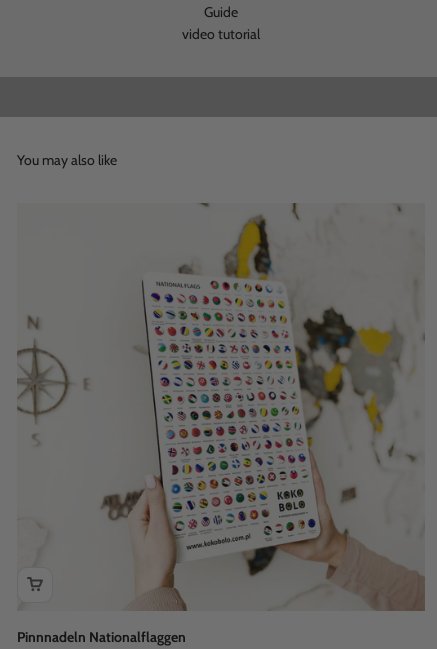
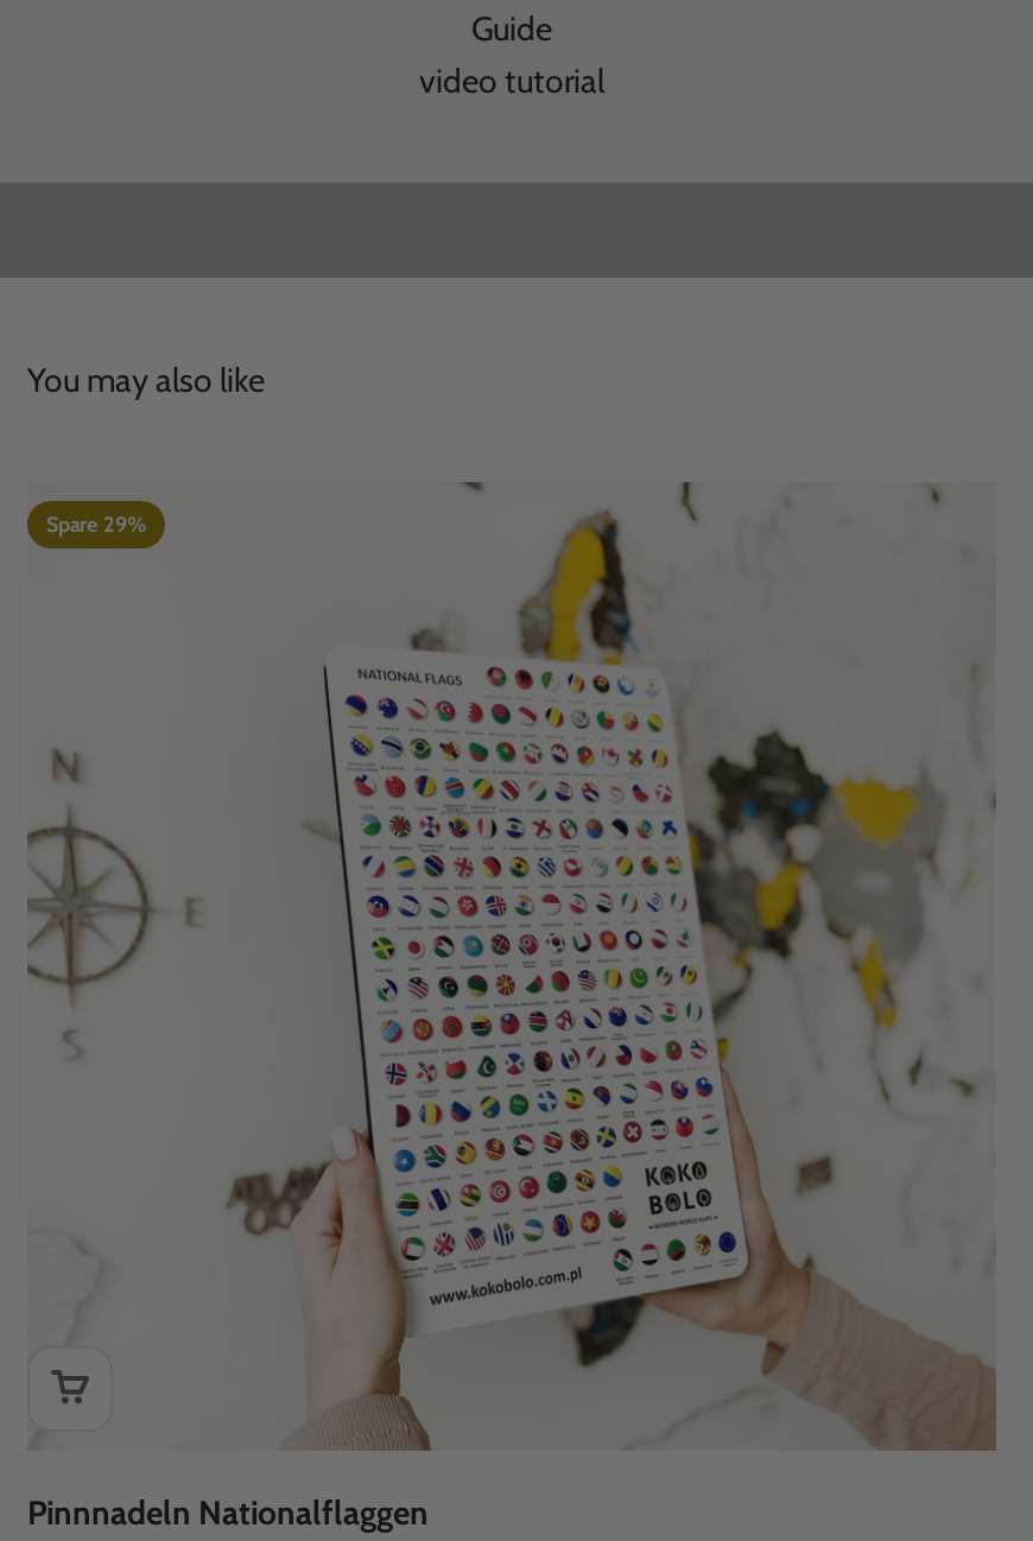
+ Spare 29%
